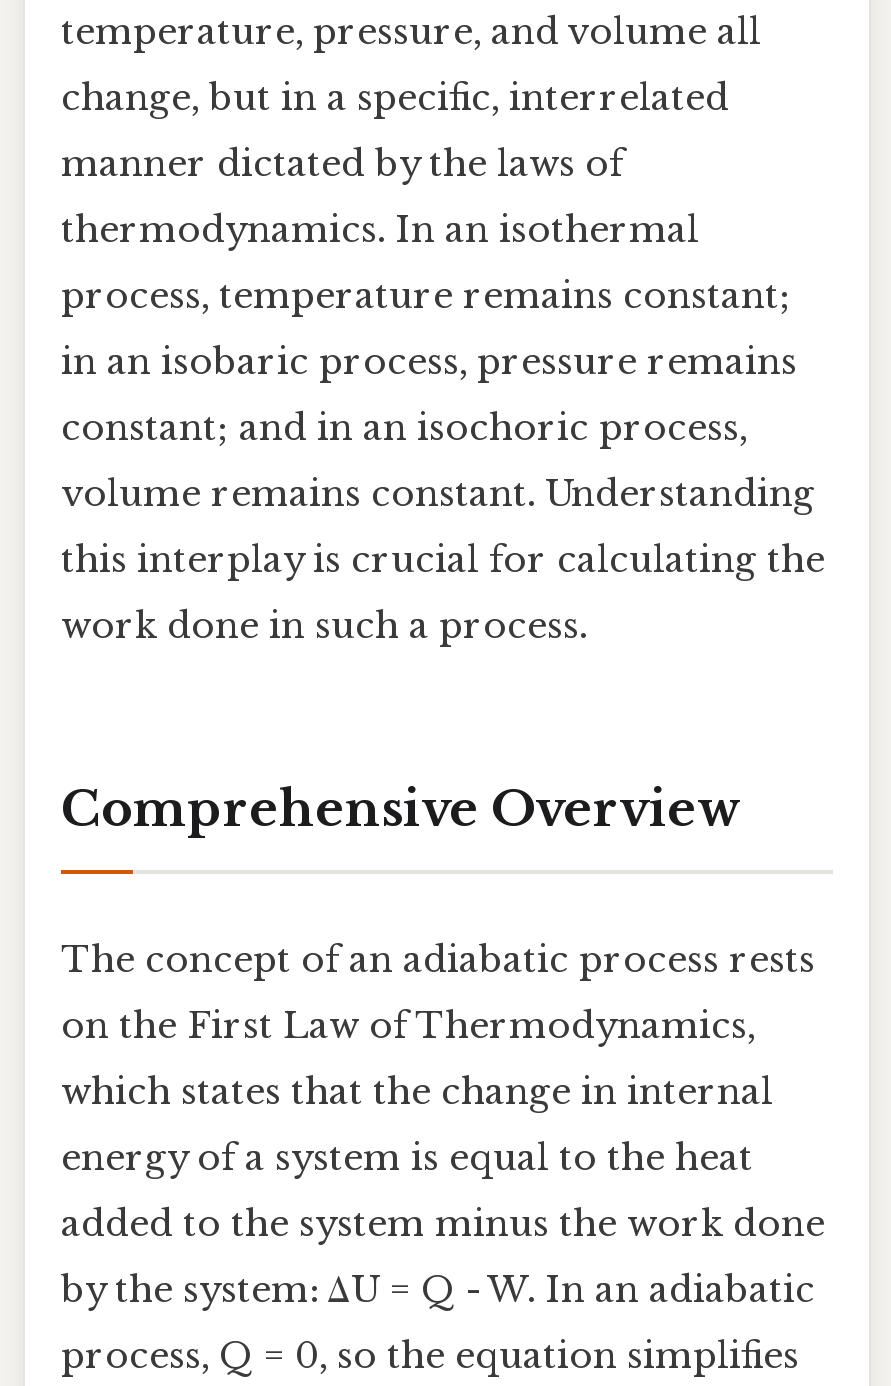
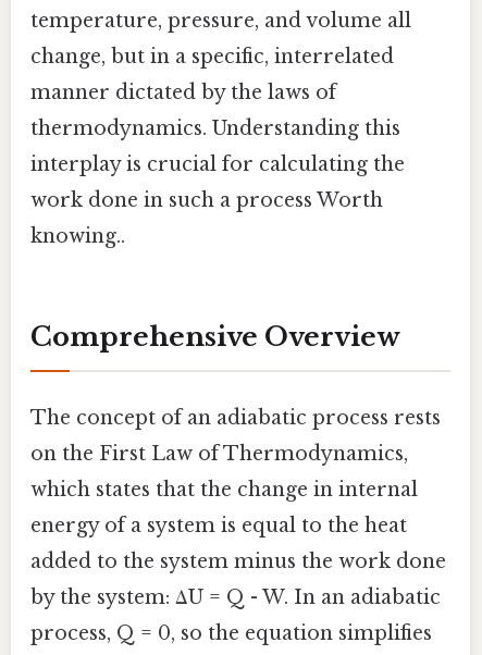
- thermodynamics. In an isothermal
- process, temperature remains constant;
- in an isobaric process, pressure remains
- constant; and in an isochoric process,
- volume remains constant. Understanding
- this interplay is crucial for calculating the
- work done in such a process.
+ thermodynamics. Understanding this
+ interplay is crucial for calculating the
+ work done in such a process Worth
+ knowing..
